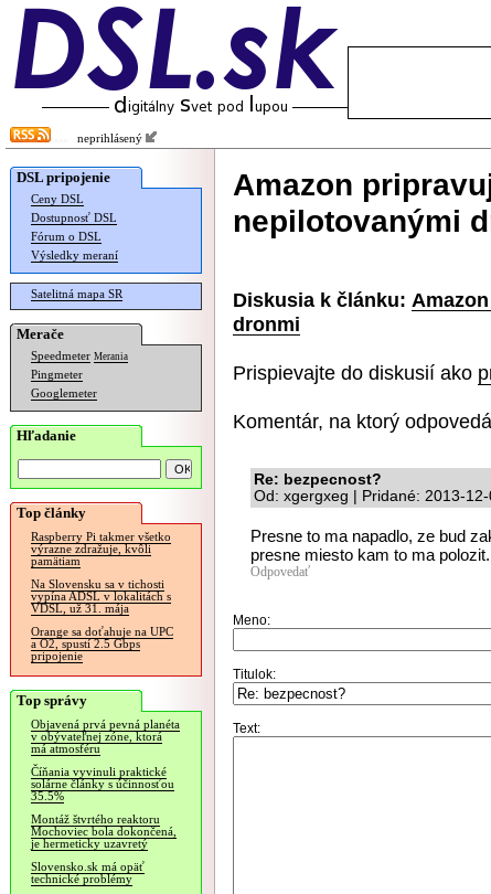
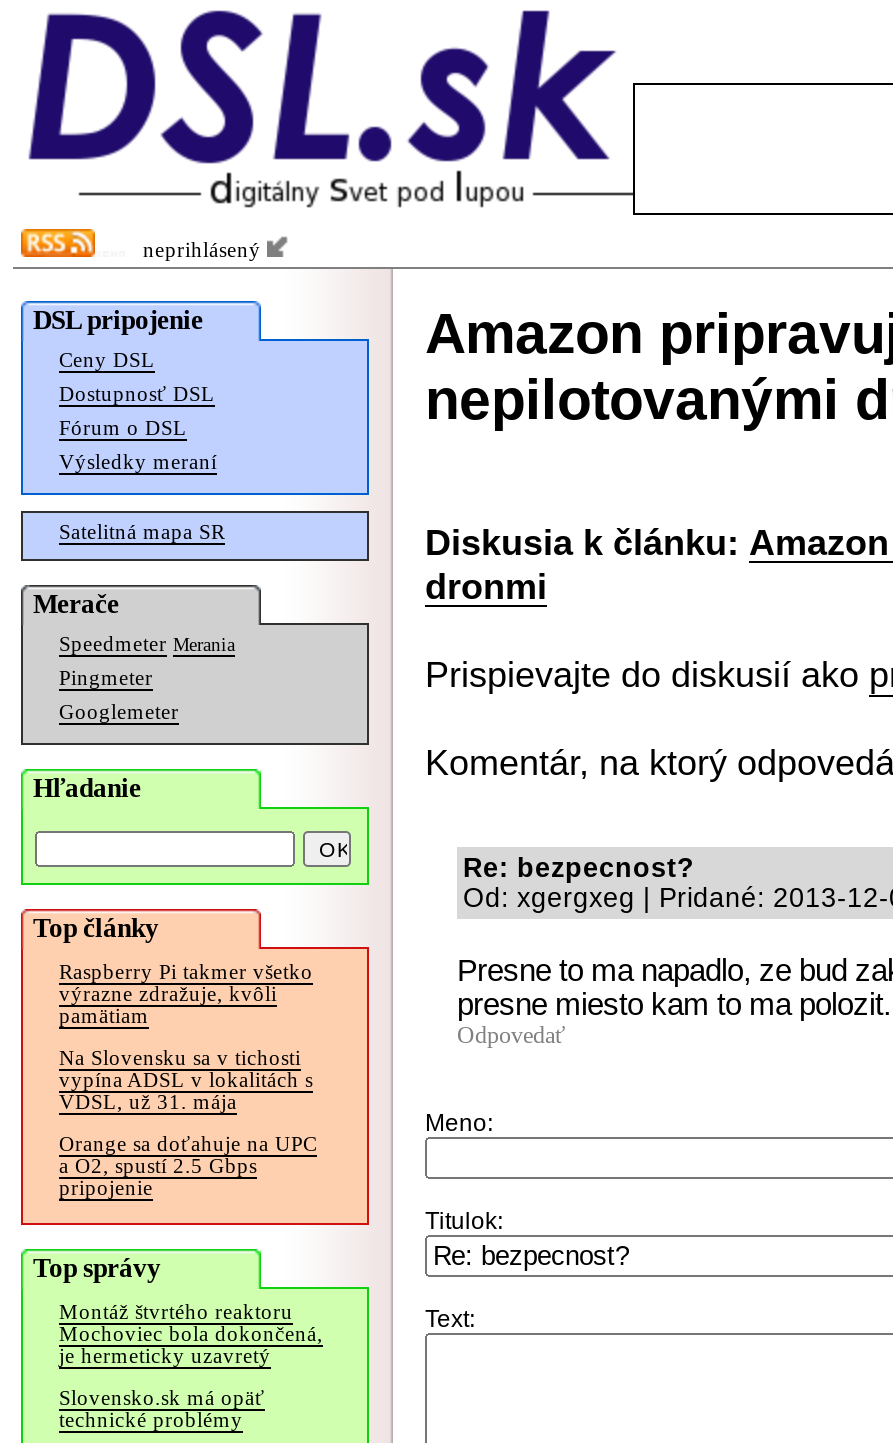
- Objavená prvá pevná planéta
- v obývateľnej zóne, ktorá
- má atmosféru
- Číňania vyvinuli praktické
- solárne články s účinnosťou
- 35.5%
